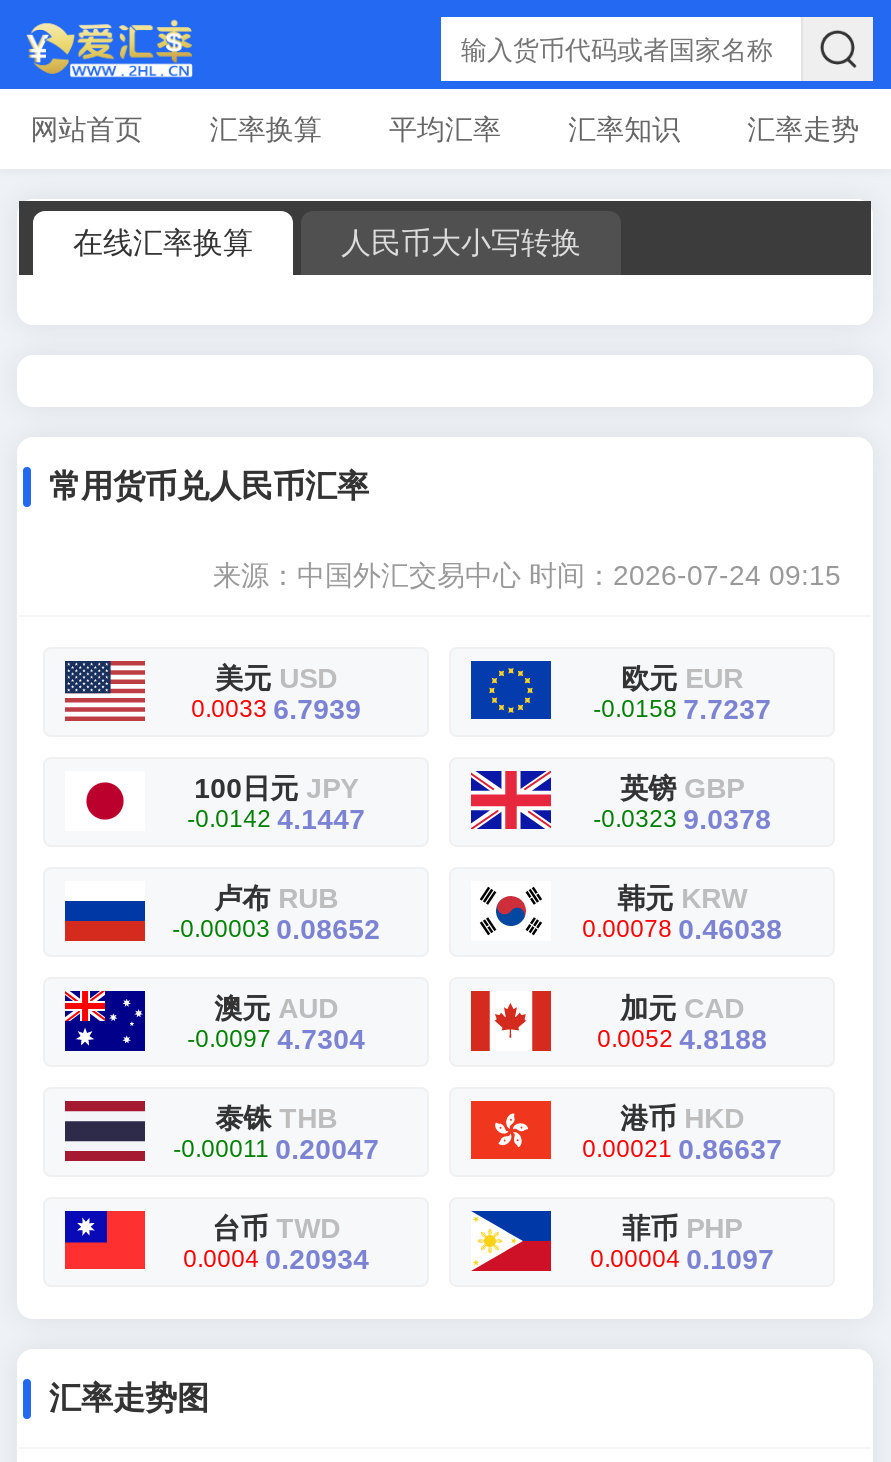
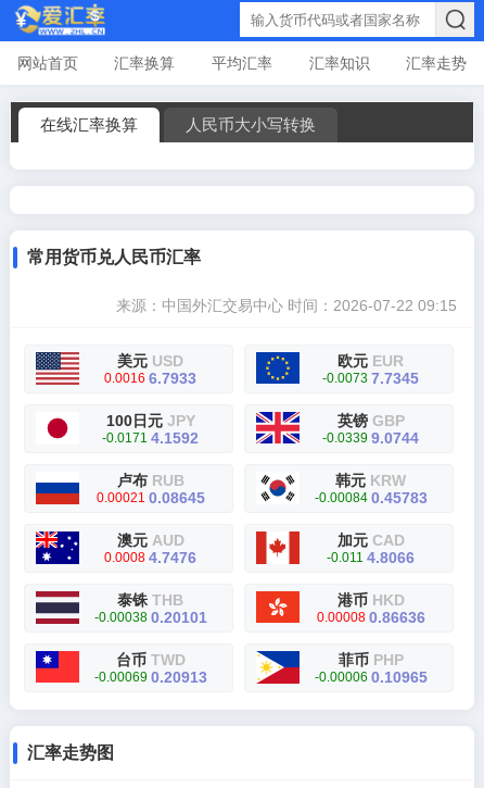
- 来源：中国外汇交易中心时间：2026-07-24 09:15
+ 来源：中国外汇交易中心时间：2026-07-22 09:15

- 0.0033 6.7939
+ 0.0016 6.7933

- -0.0158 7.7237
+ -0.0073 7.7345

- -0.0142 4.1447
+ -0.0171 4.1592

- -0.0323 9.0378
+ -0.0339 9.0744

- -0.00003 0.08652
+ 0.00021 0.08645

- 0.00078 0.46038
+ -0.00084 0.45783

- -0.0097 4.7304
+ 0.0008 4.7476

- 0.0052 4.8188
+ -0.011 4.8066

- -0.00011 0.20047
+ -0.00038 0.20101

- 0.00021 0.86637
+ 0.00008 0.86636

- 0.0004 0.20934
+ -0.00069 0.20913

- 0.00004 0.1097
+ -0.00006 0.10965
